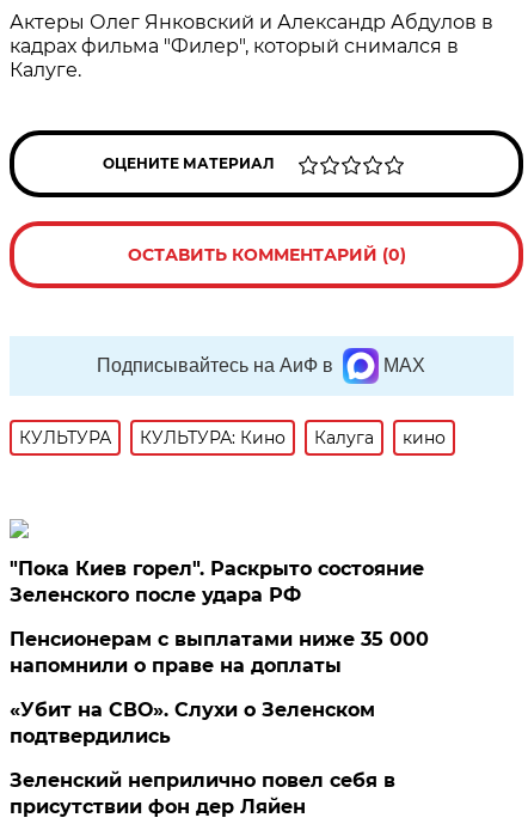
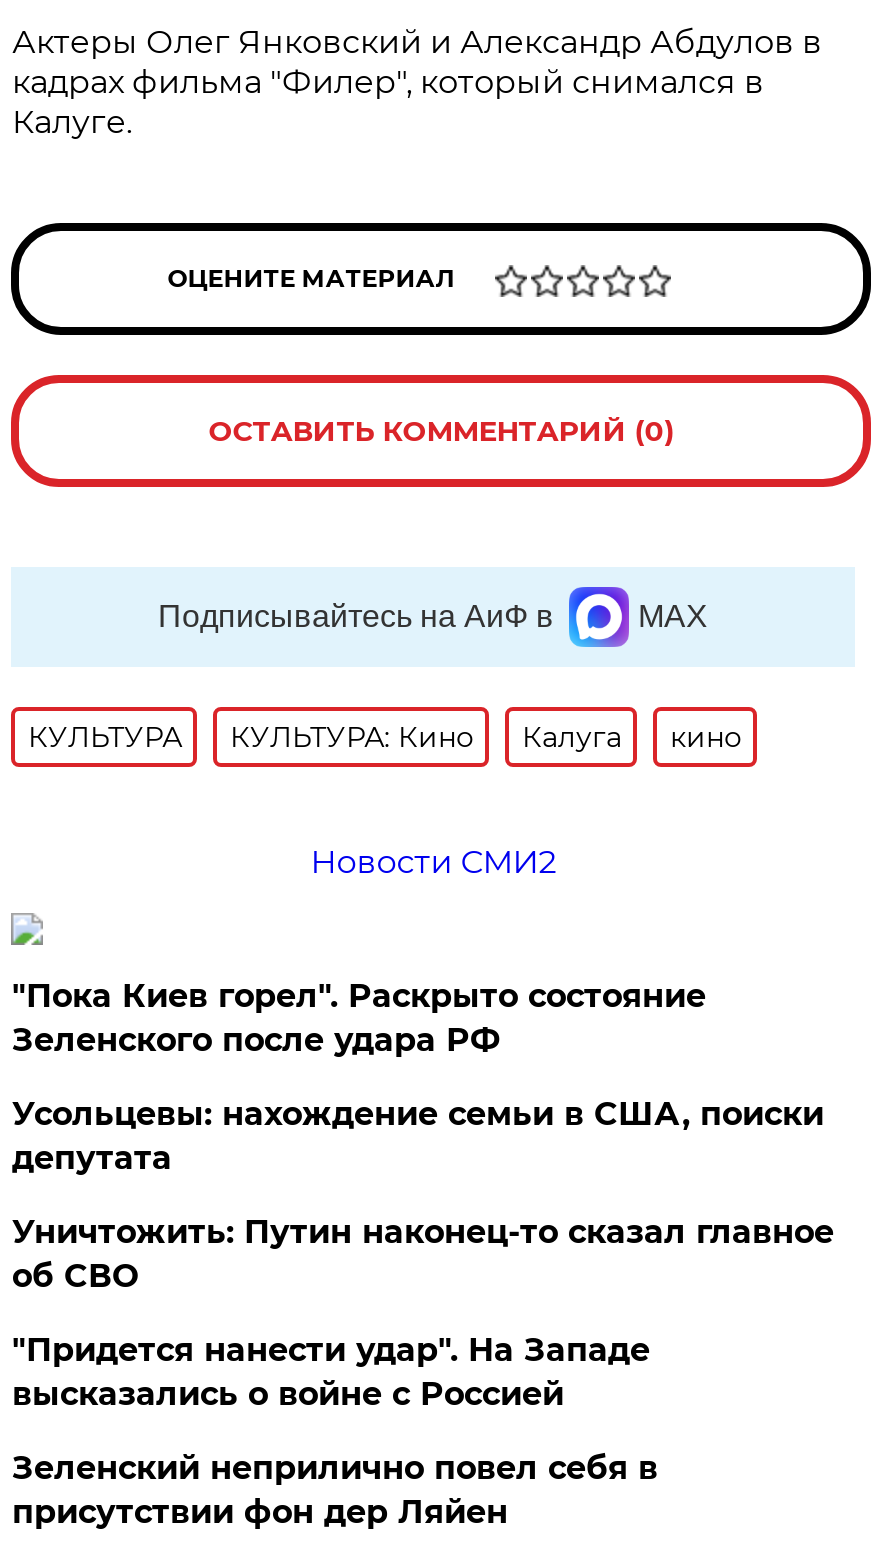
+ Новости СМИ2

- Пенсионерам с выплатами ниже 35 000
- напомнили о праве на доплаты
- «Убит на СВО». Слухи о Зеленском
- подтвердились
+ Усольцевы: нахождение семьи в США, поиски
+ депутата
+ Уничтожить: Путин наконец-то сказал главное
+ об СВО
+ "Придется нанести удар". На Западе
+ высказались о войне с Россией
